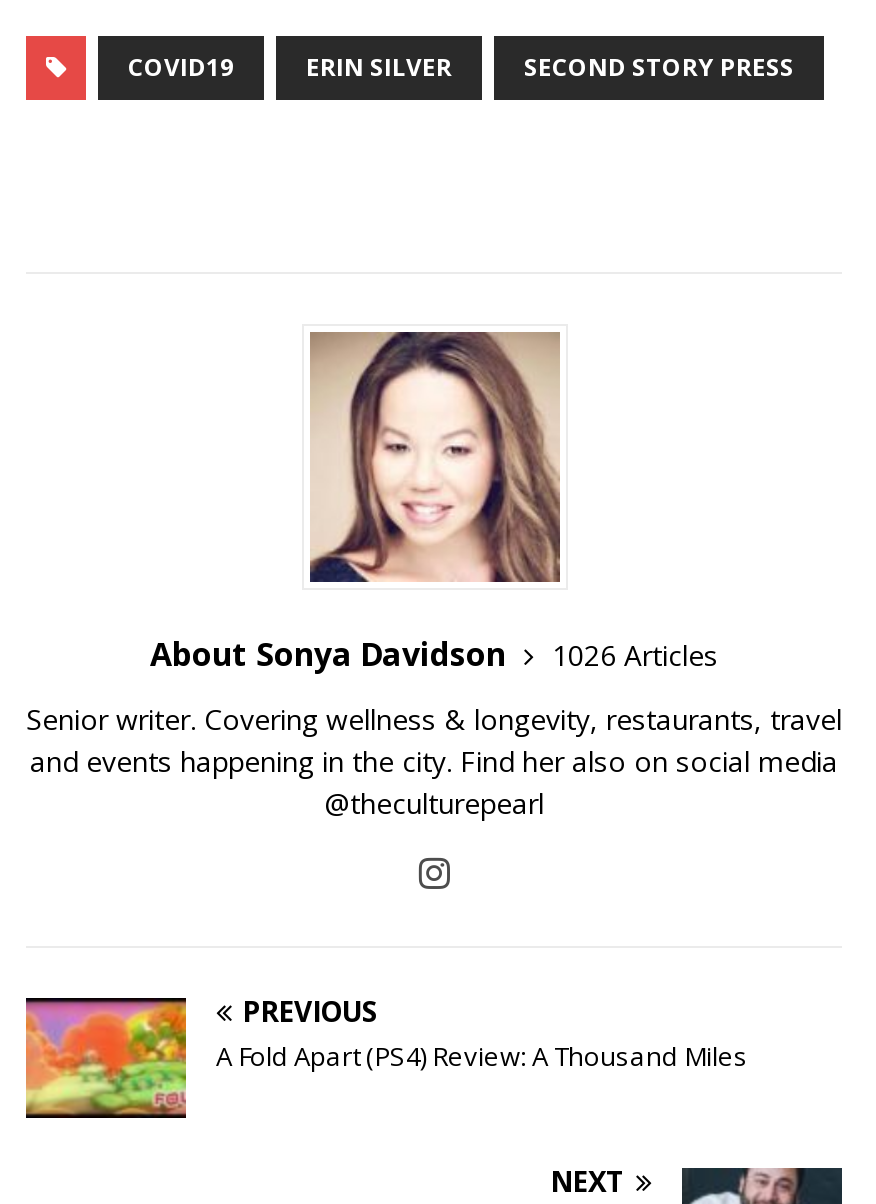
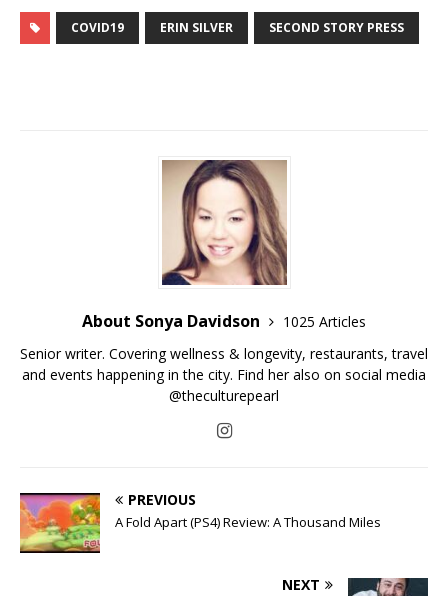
- About Sonya Davidson 1026 Articles
+ About Sonya Davidson 1025 Articles
